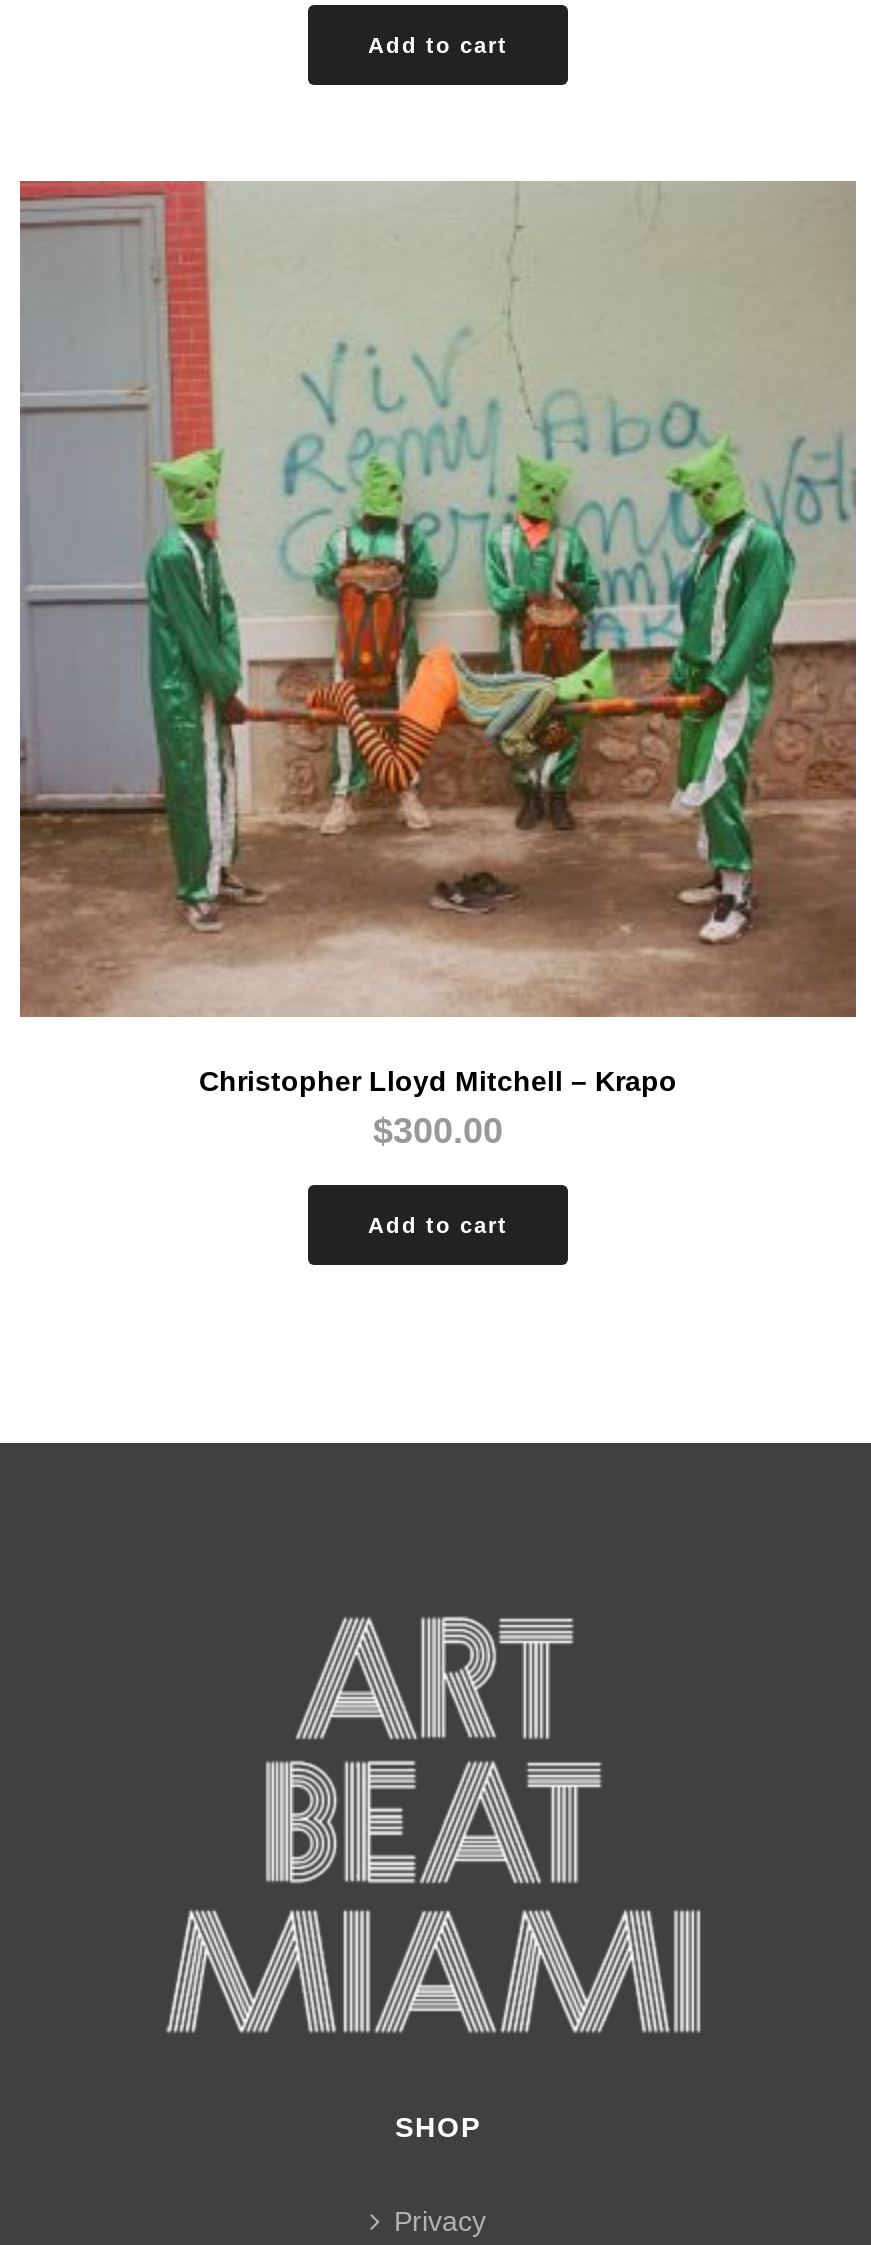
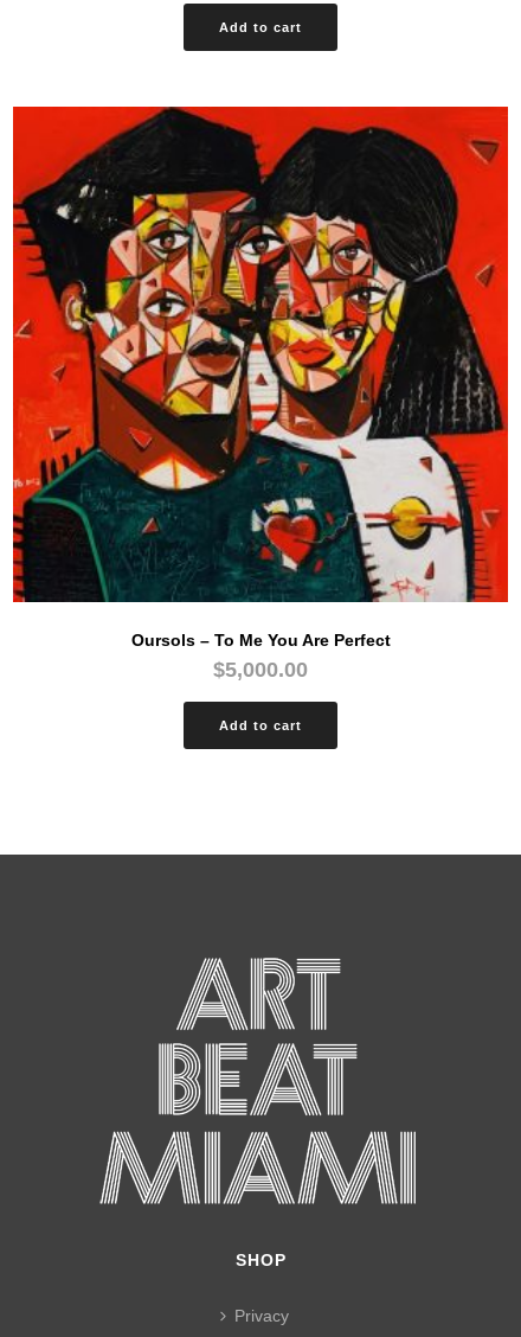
- [image]
- Christopher Lloyd Mitchell – Krapo
- $300.00
+ [image]
+ Oursols – To Me You Are Perfect
+ $5,000.00
